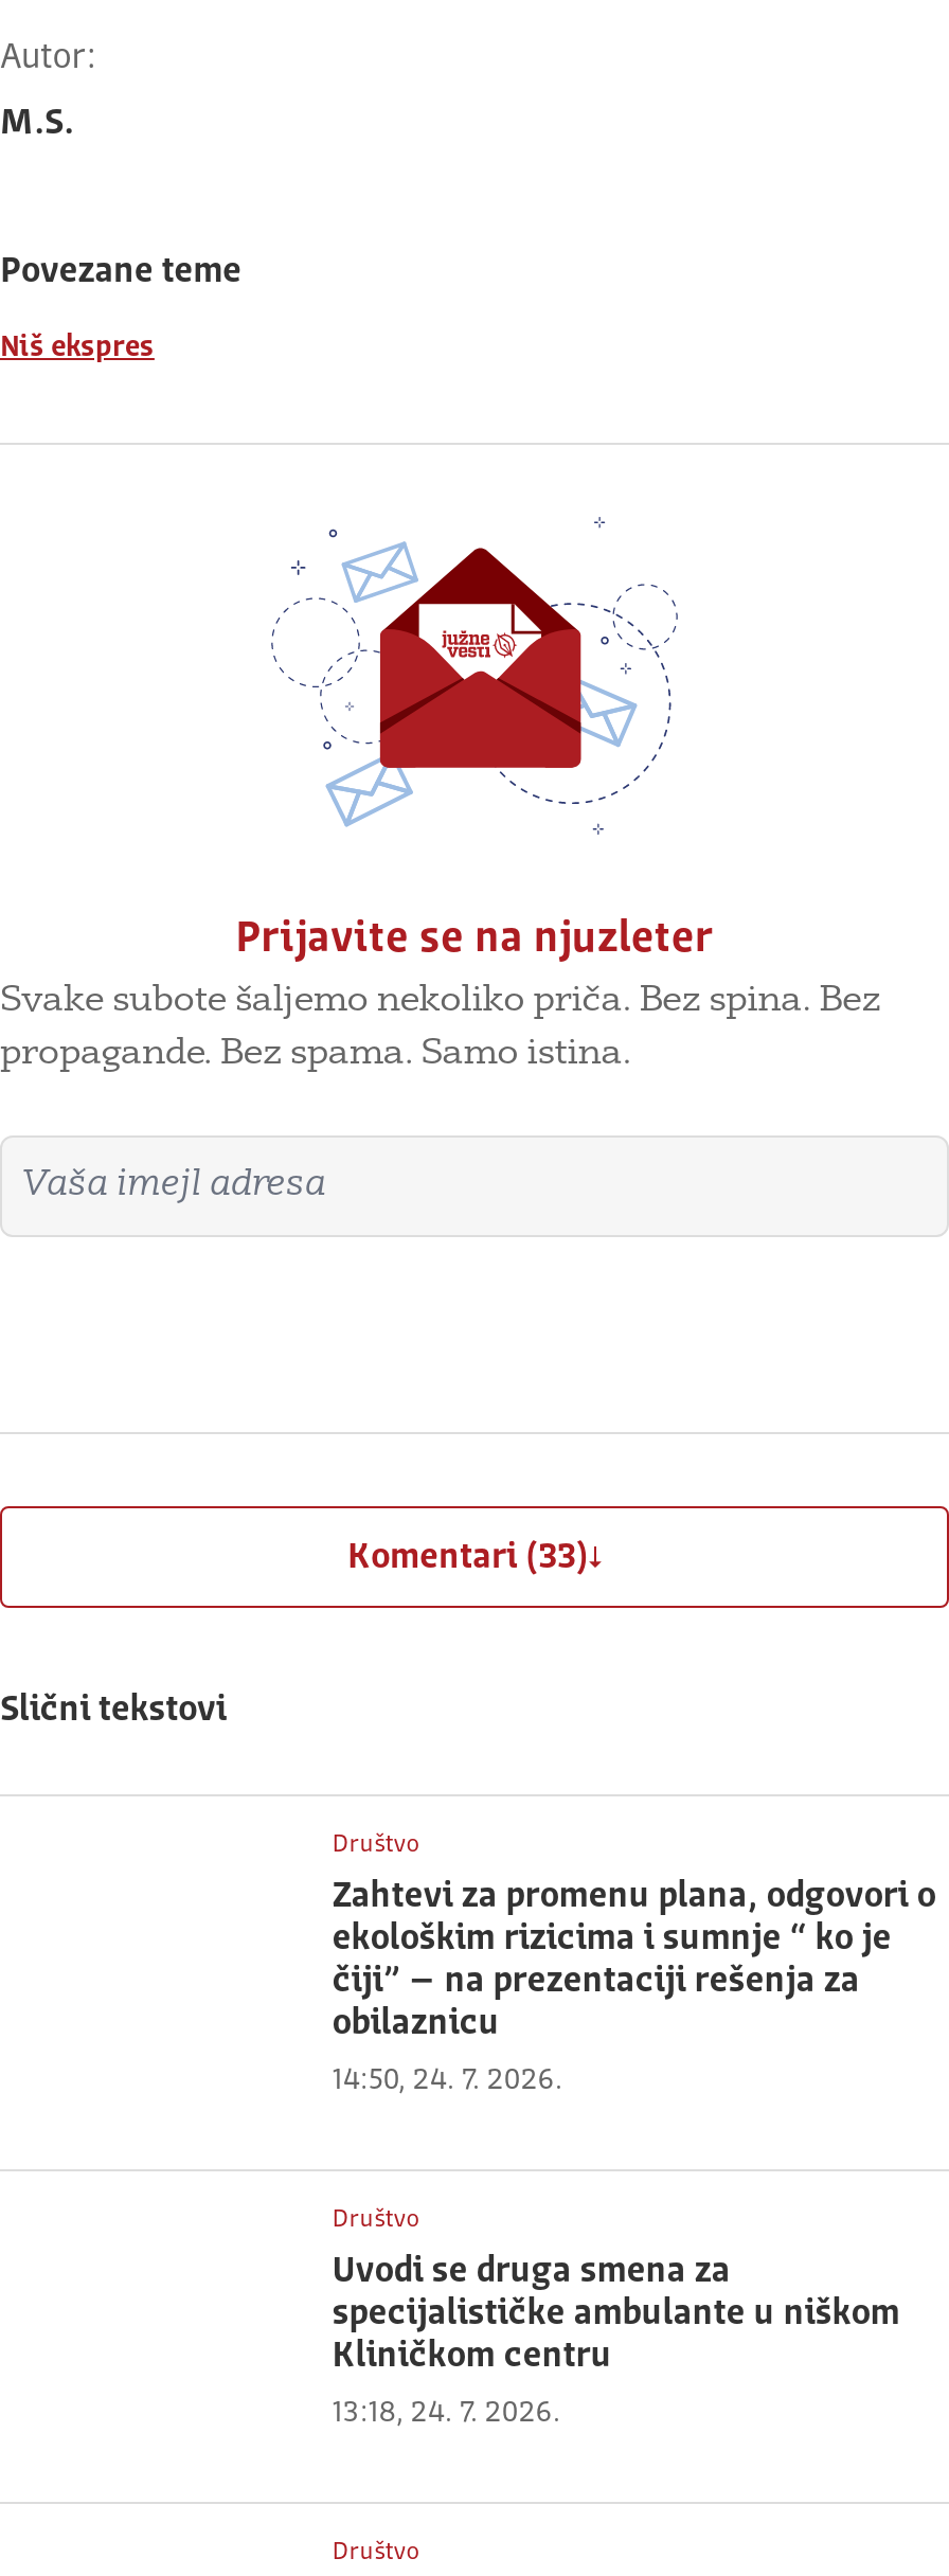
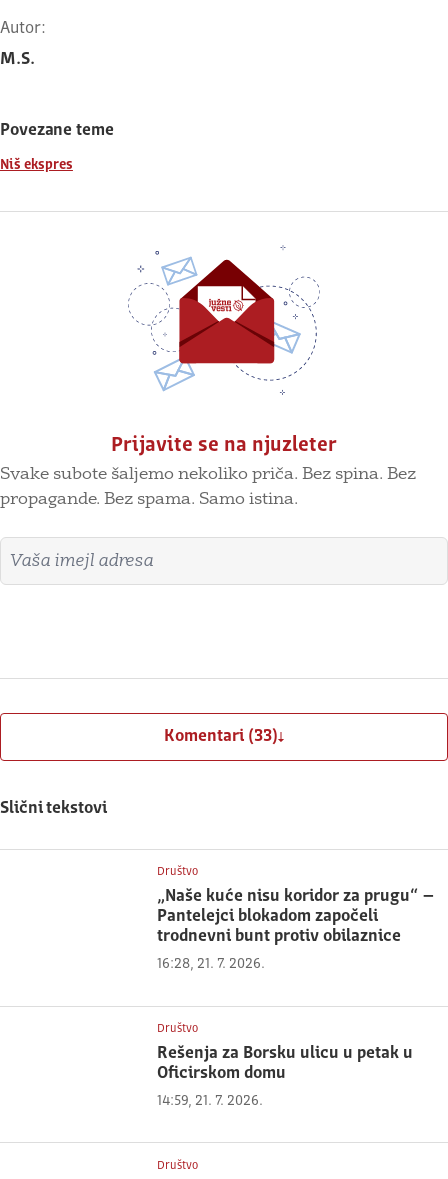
- Zahtevi za promenu plana, odgovori o
- ekološkim rizicima i sumnje “ ko je
- čiji” – na prezentaciji rešenja za
- obilaznicu
+ „Naše kuće nisu koridor za prugu“ –
+ Pantelejci blokadom započeli
+ trodnevni bunt protiv obilaznice

- 14:50, 24. 7. 2026.
+ 16:28, 21. 7. 2026.

- Uvodi se druga smena za
- specijalističke ambulante u niškom
- Kliničkom centru
+ Rešenja za Borsku ulicu u petak u
+ Oficirskom domu

- 13:18, 24. 7. 2026.
+ 14:59, 21. 7. 2026.
